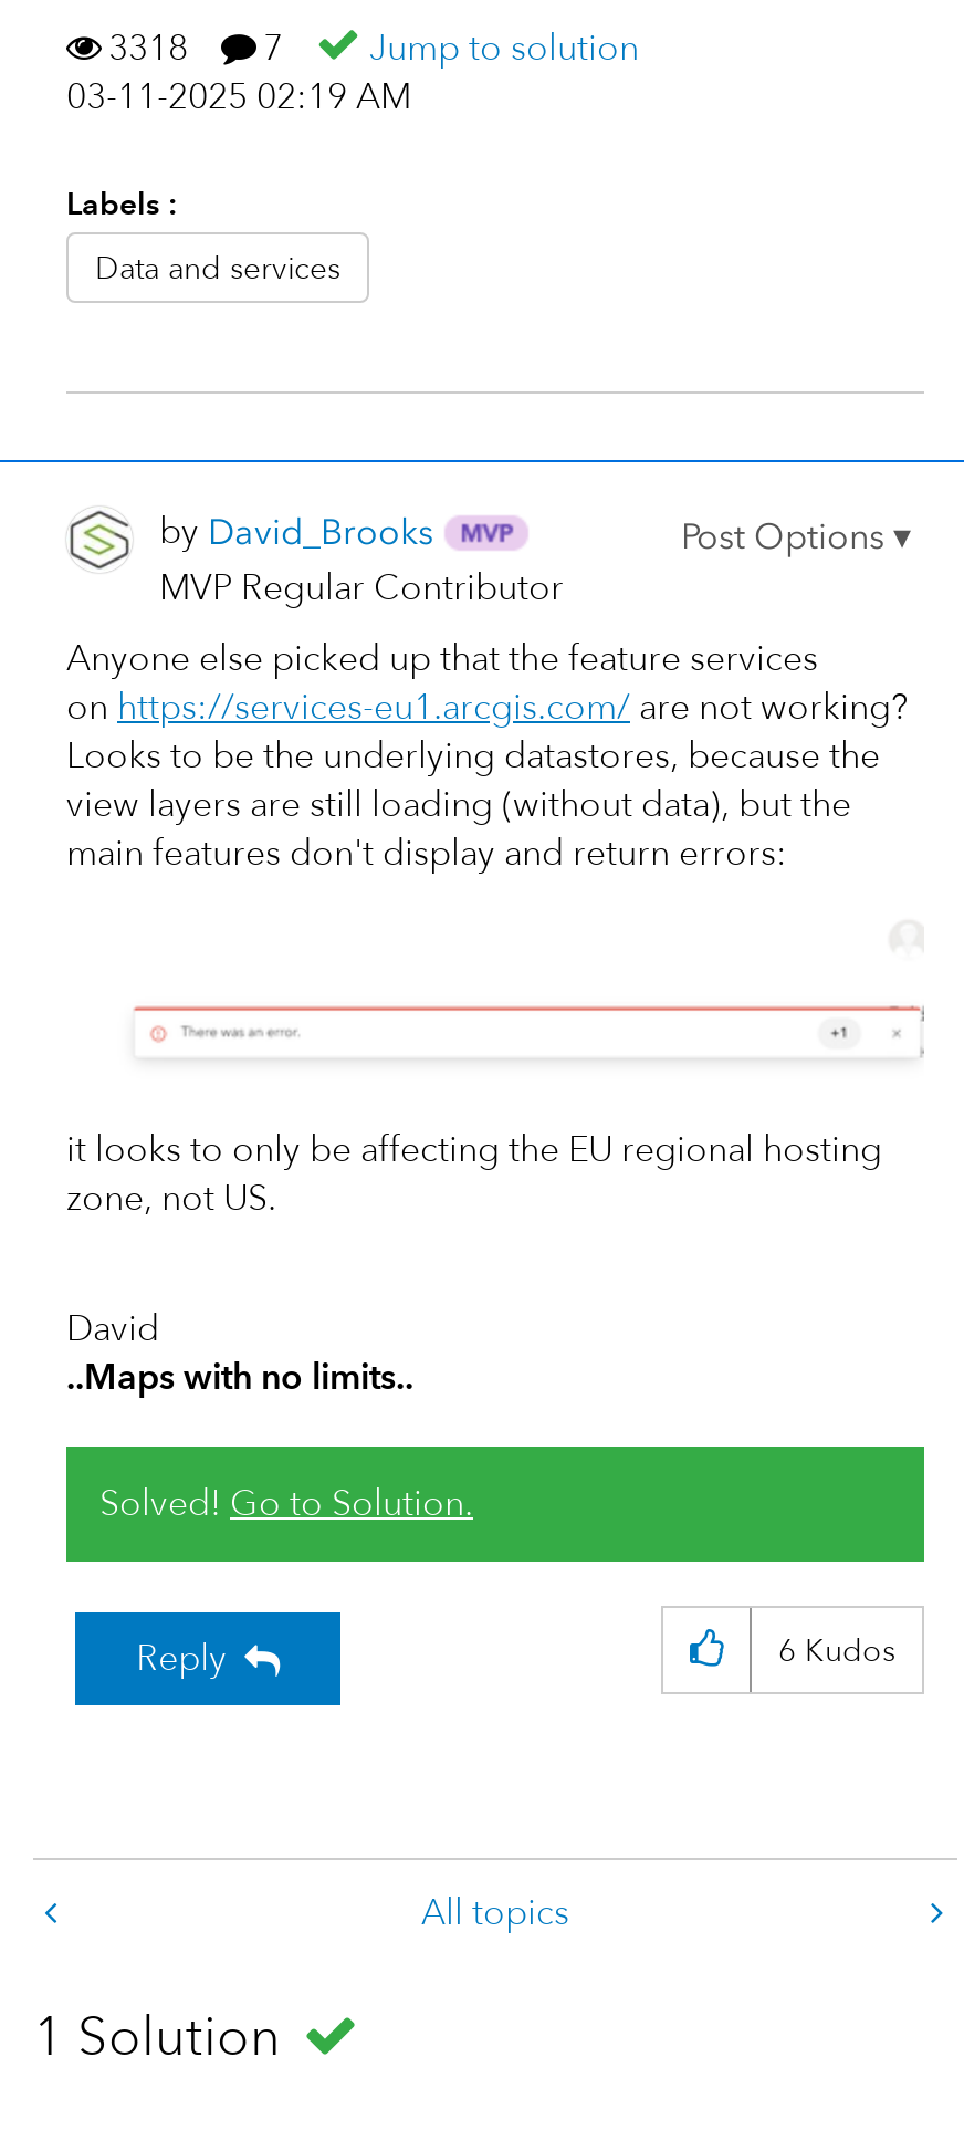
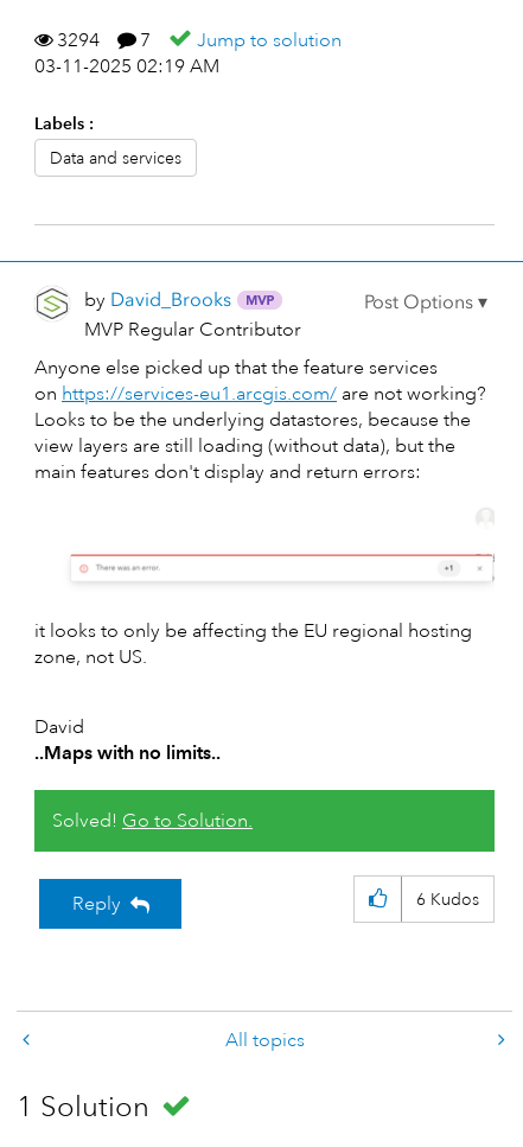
- 3318 7 Jump to solution
+ 3294 7 Jump to solution
